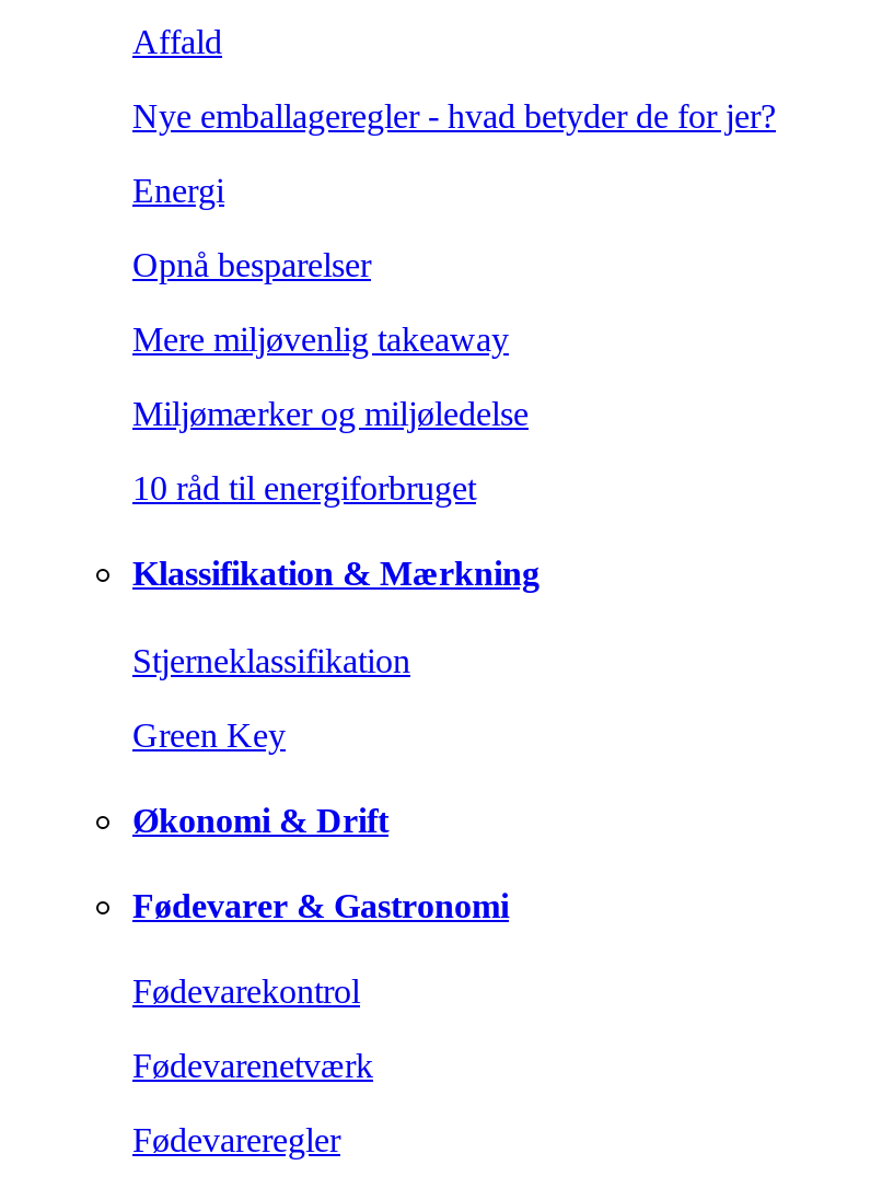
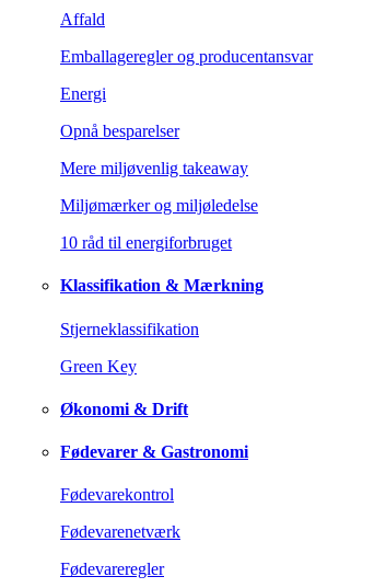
- Nye emballageregler - hvad betyder de for jer?
+ Emballageregler og producentansvar
